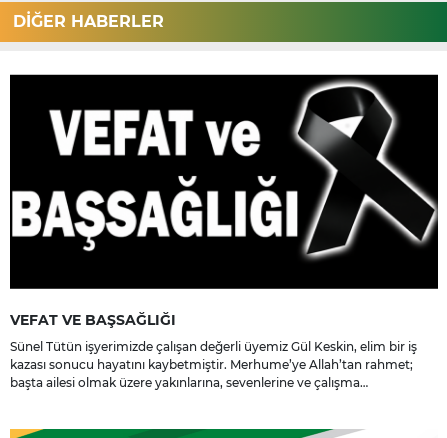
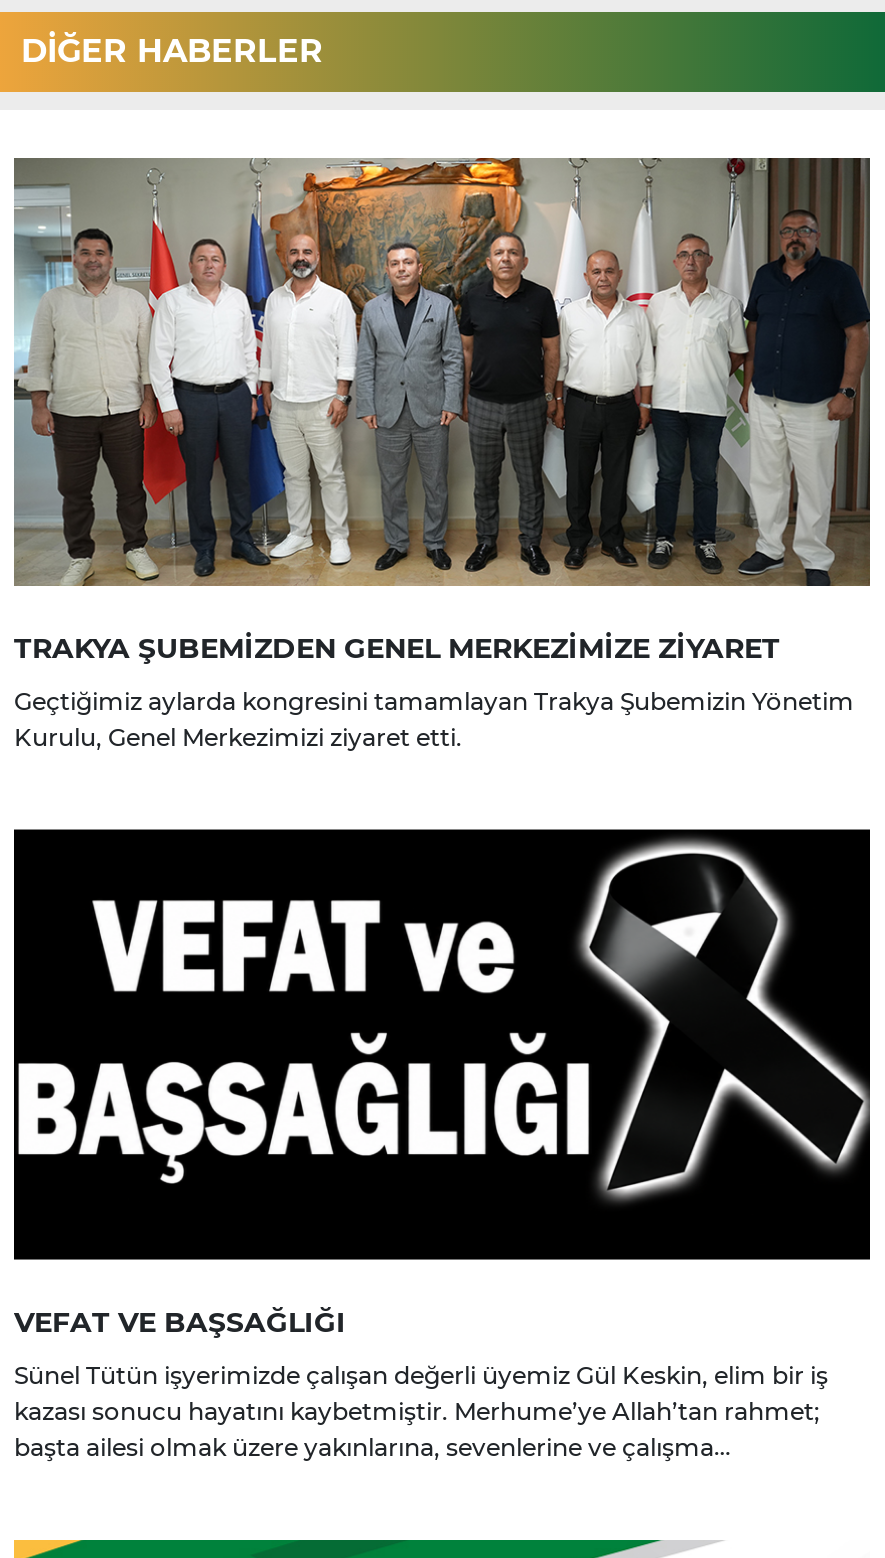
+ [image]
+ TRAKYA ŞUBEMİZDEN GENEL MERKEZİMİZE ZİYARET
+ Geçtiğimiz aylarda kongresini tamamlayan Trakya Şubemizin Yönetim
+ Kurulu, Genel Merkezimizi ziyaret etti.
